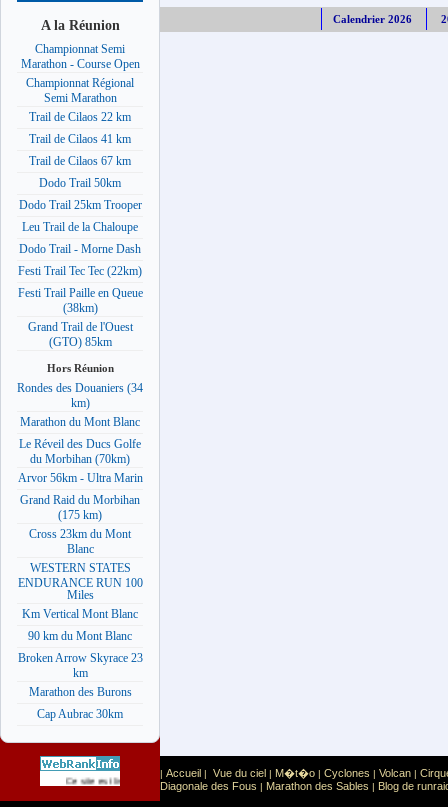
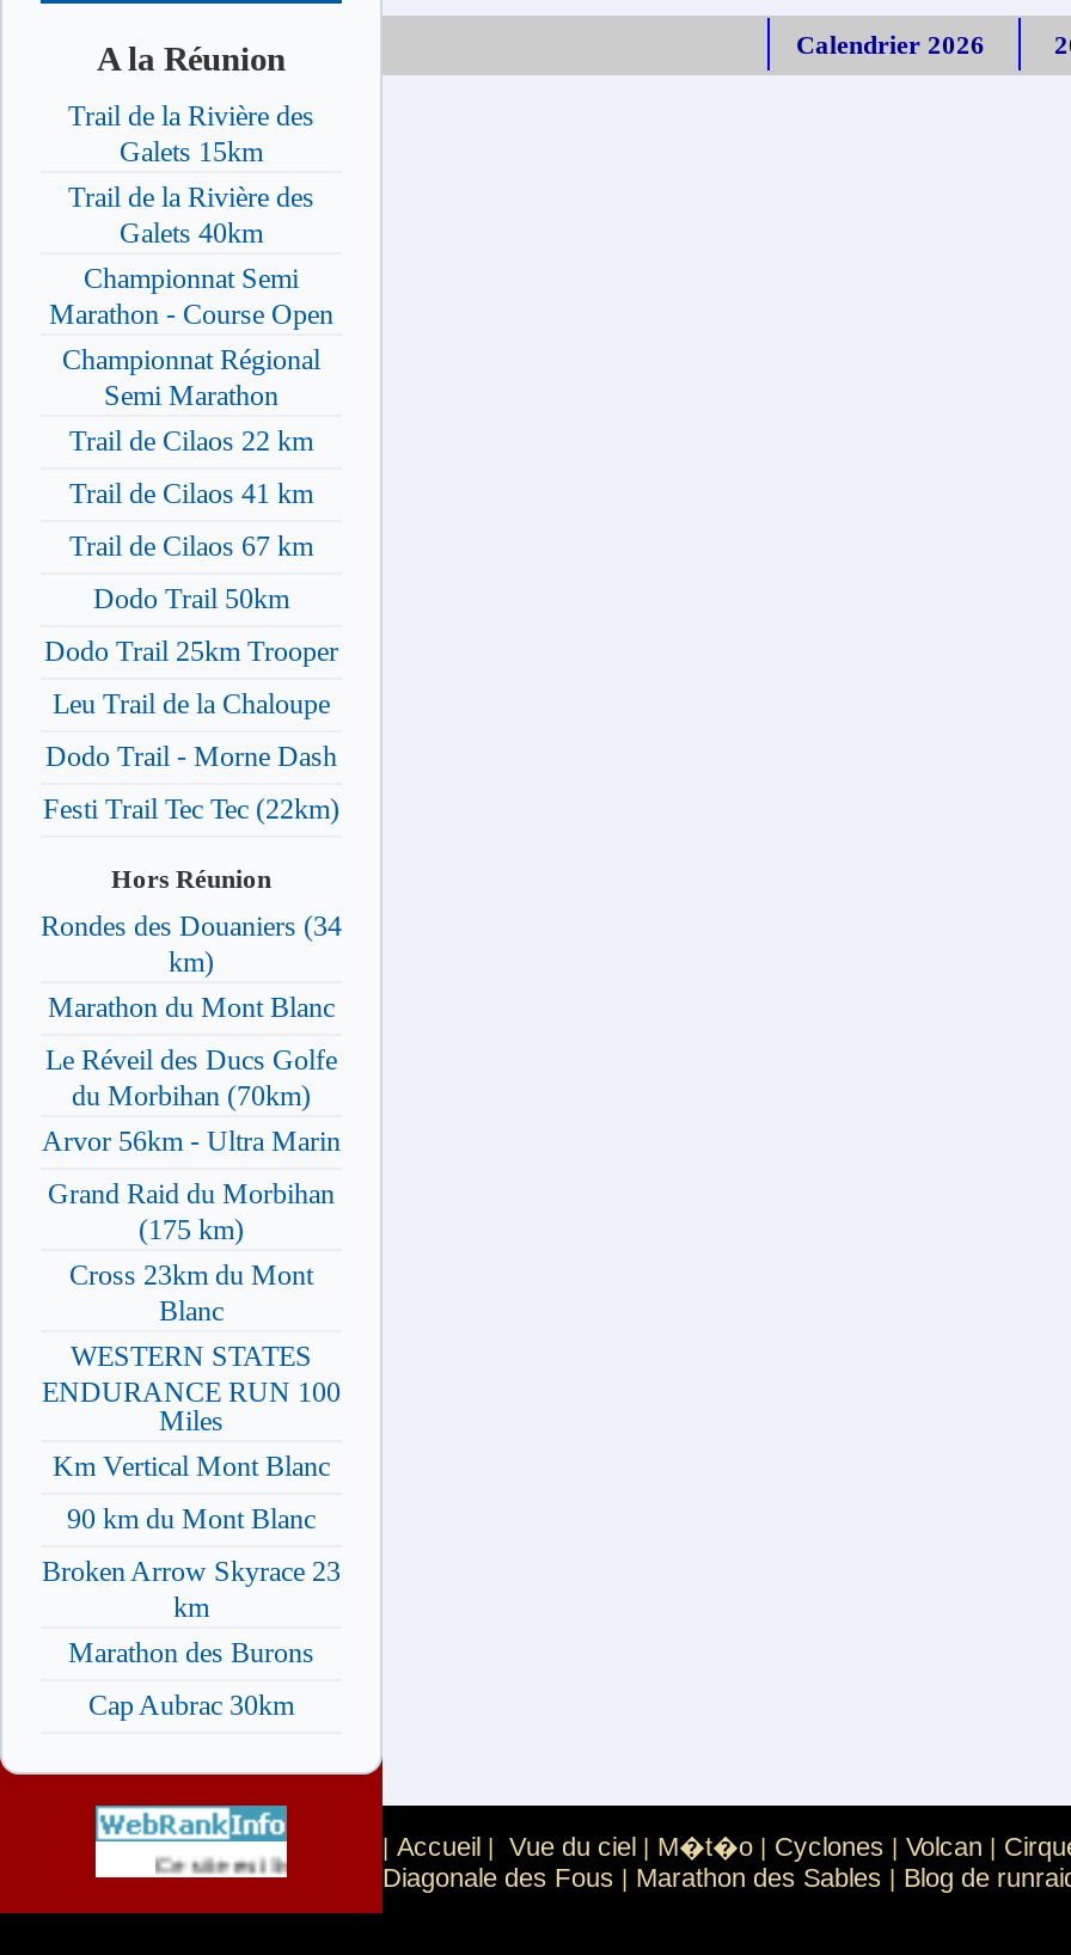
+ Trail de la Rivière des
+ Galets 15km
+ Trail de la Rivière des
+ Galets 40km

moved down: Championnat Semi | Marathon - Course Open | Championnat Régional | ... | Dodo Trail - Morne Dash | Festi Trail Tec Tec (22km)

- Festi Trail Paille en Queue
- (38km)
- Grand Trail de l'Ouest
- (GTO) 85km
